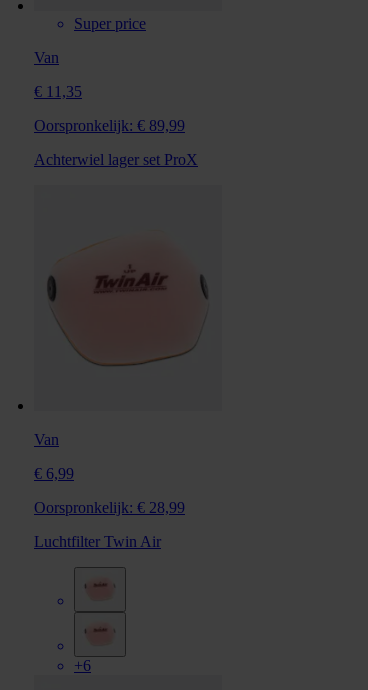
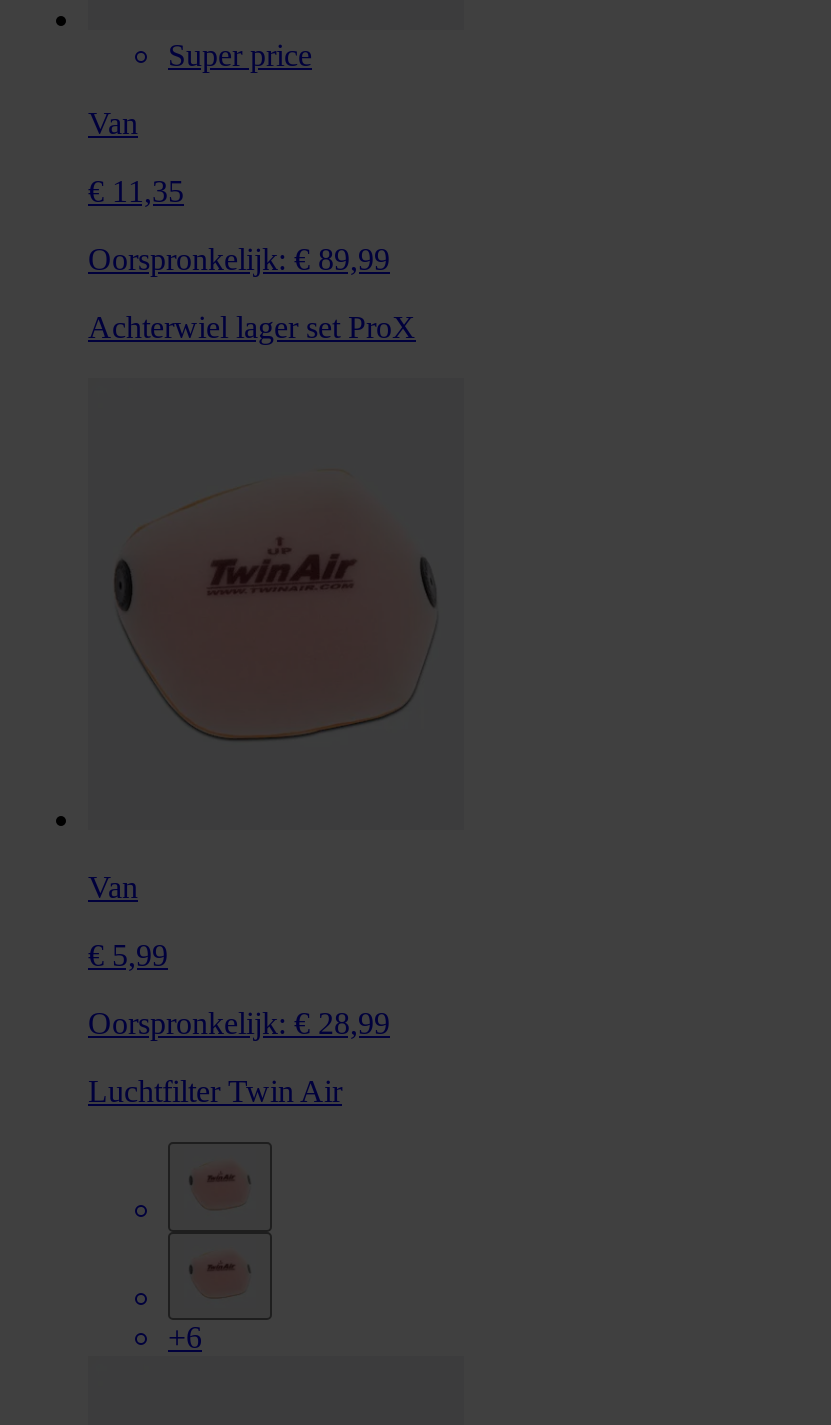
- € 6,99
+ € 5,99
